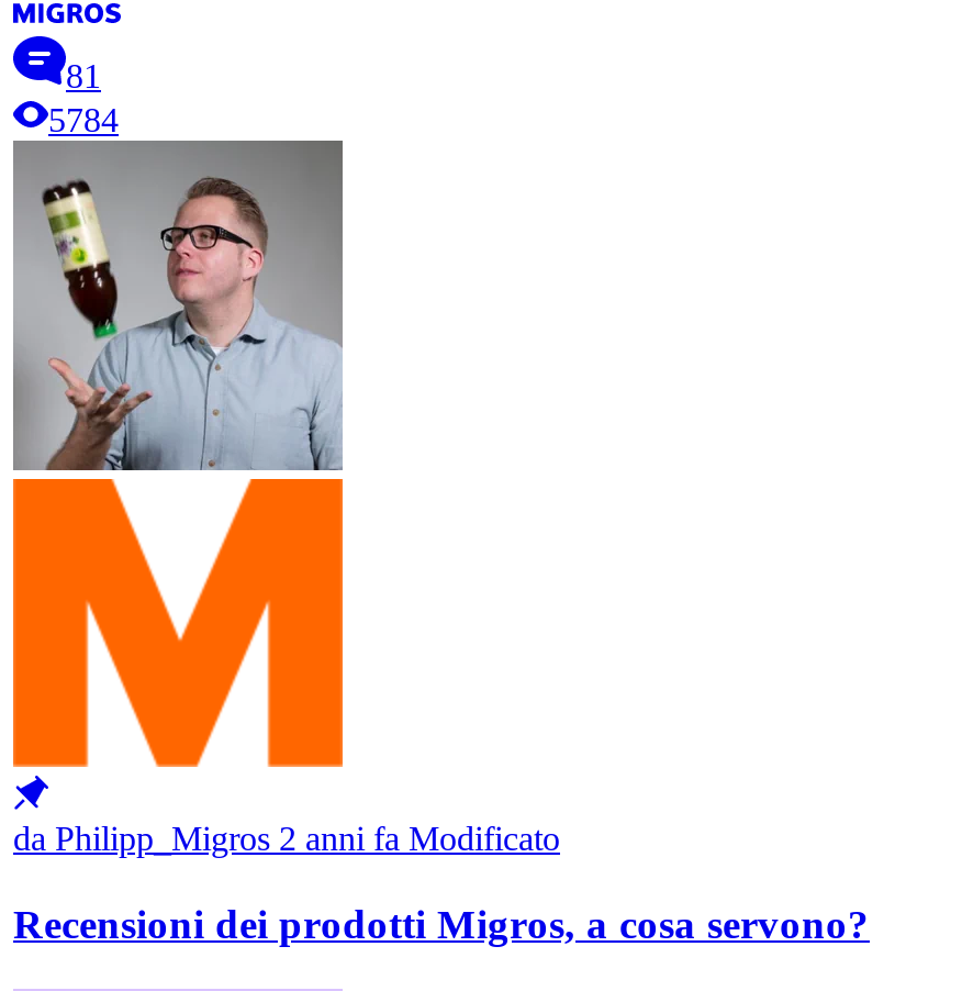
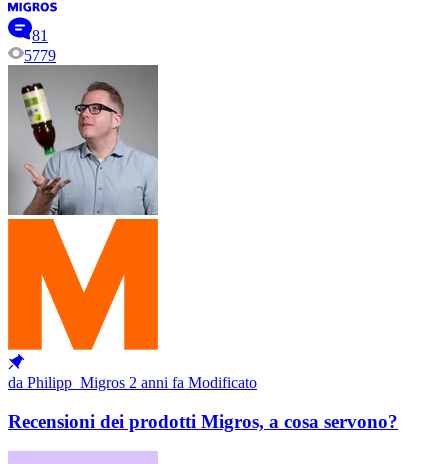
- 5784
+ 5779
